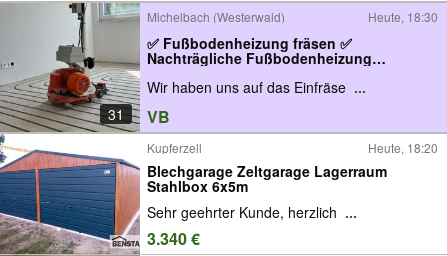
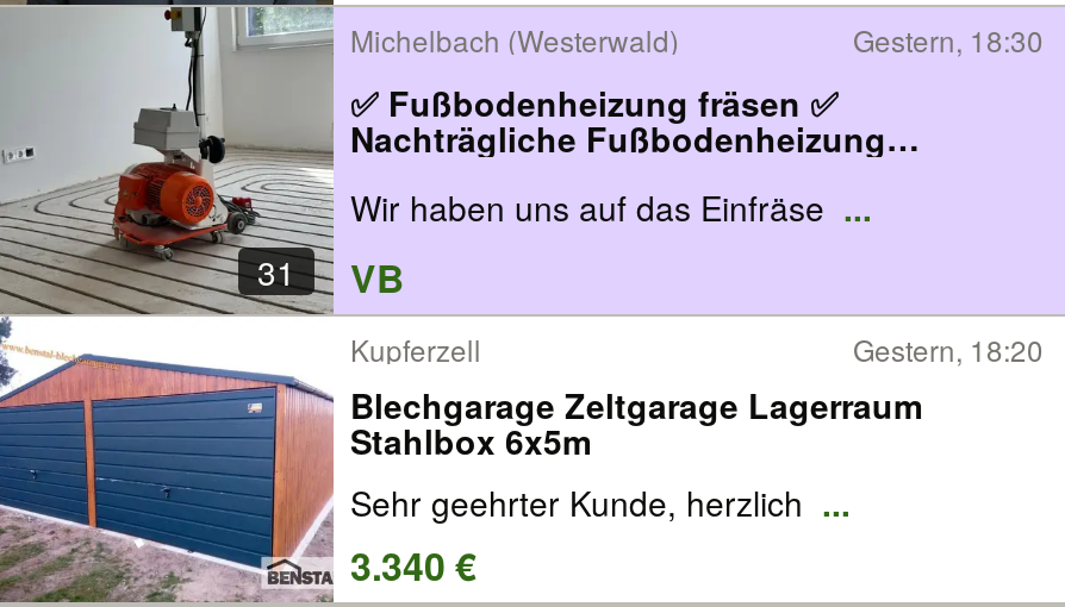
- Heute, 18:30
+ Gestern, 18:30

- Heute, 18:20
+ Gestern, 18:20
